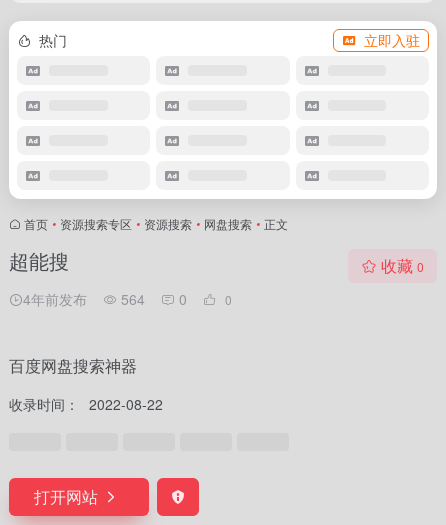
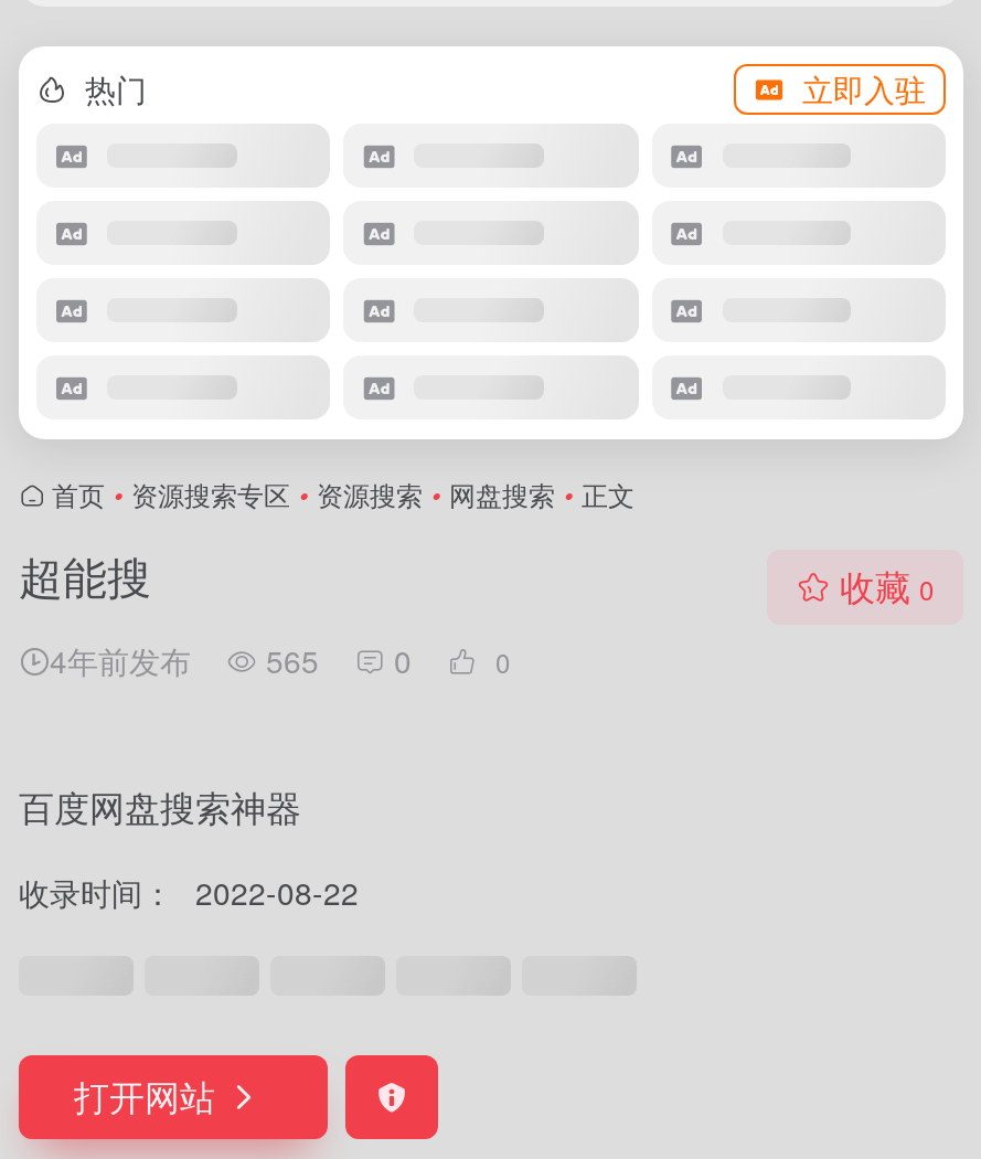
- 4年前发布 564 0
+ 4年前发布 565 0
